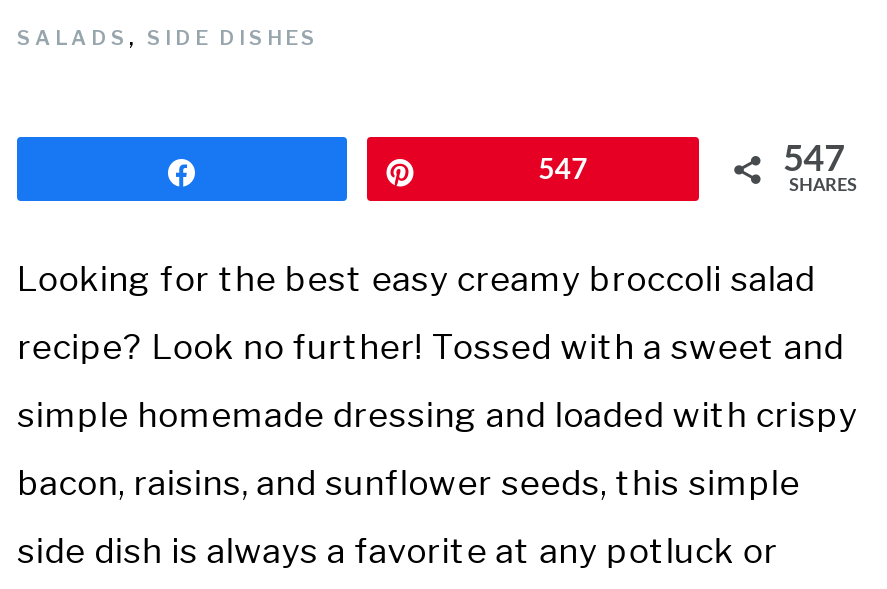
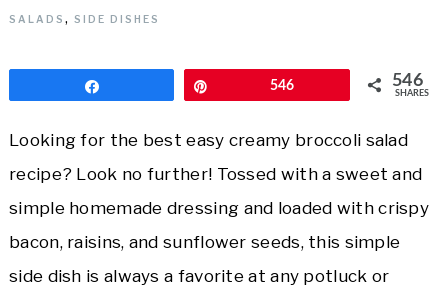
- 547
+ 546

- 547
+ 546
